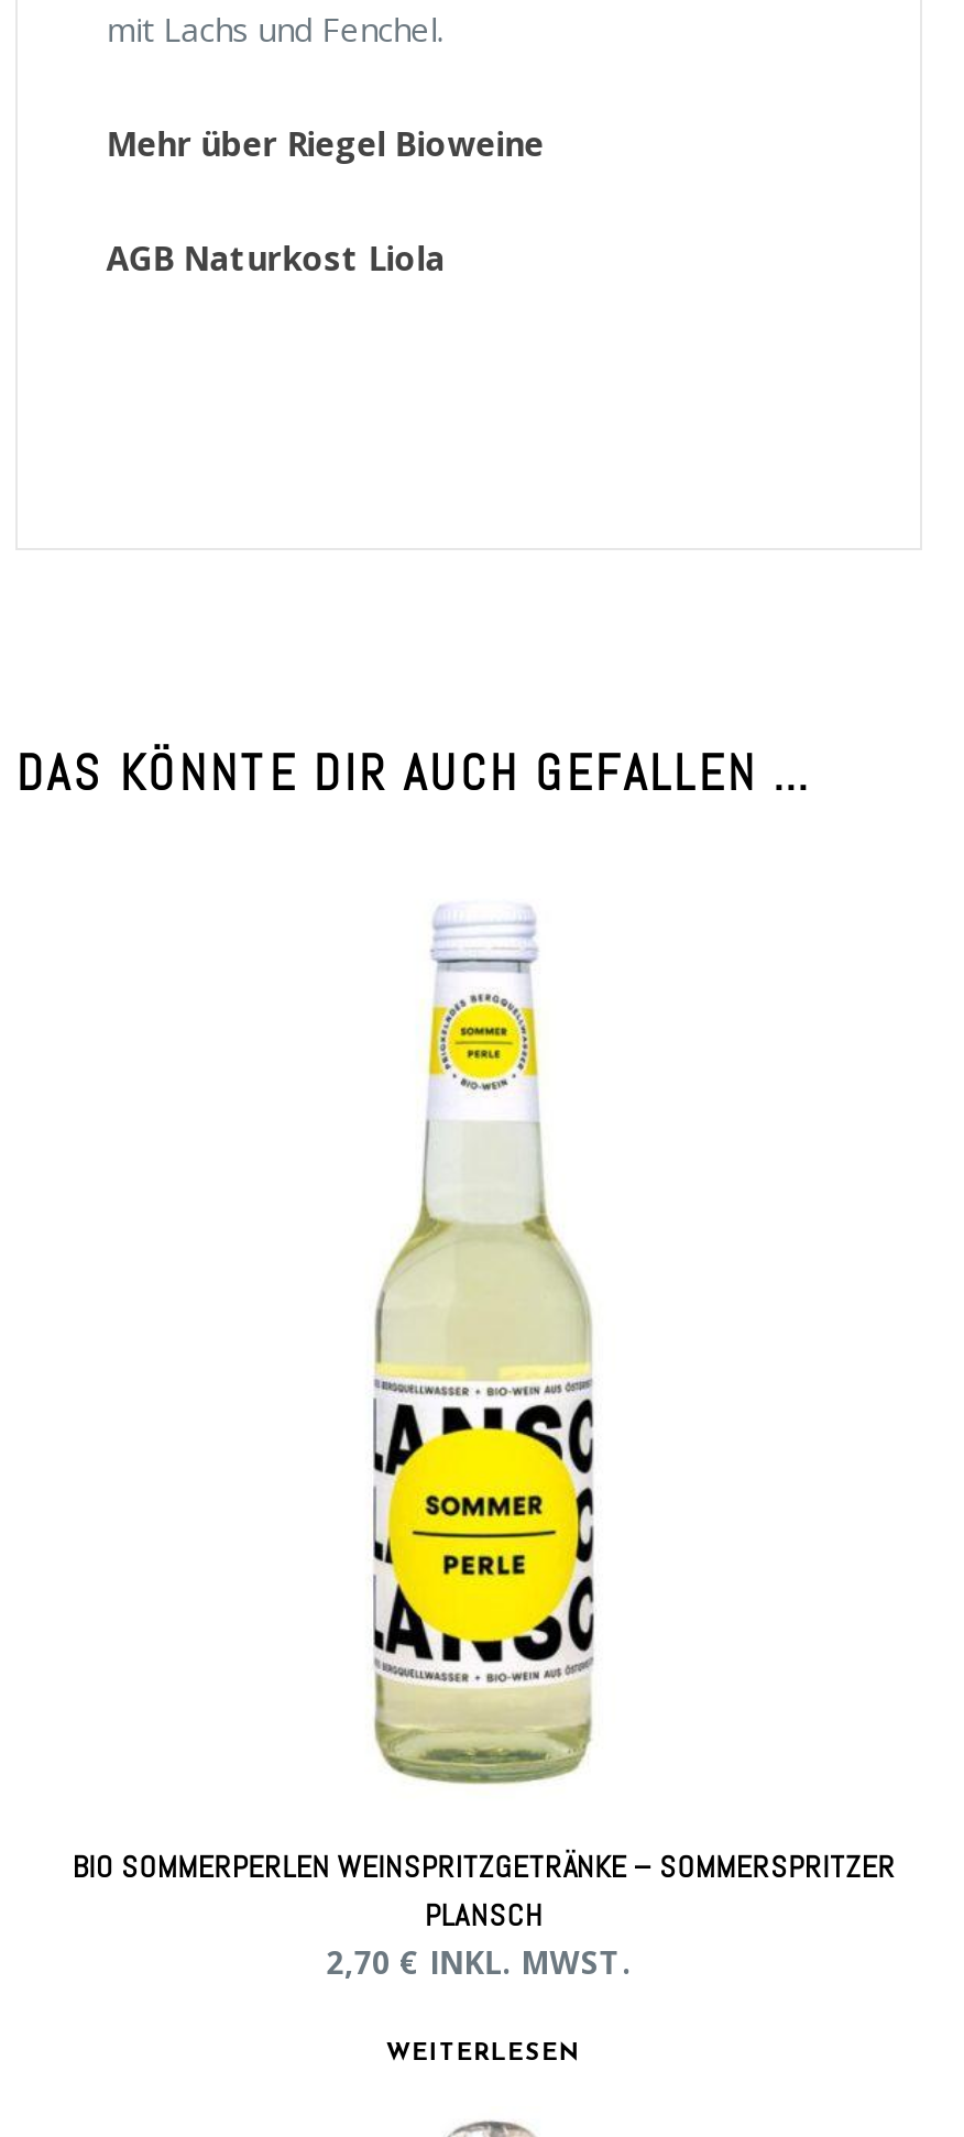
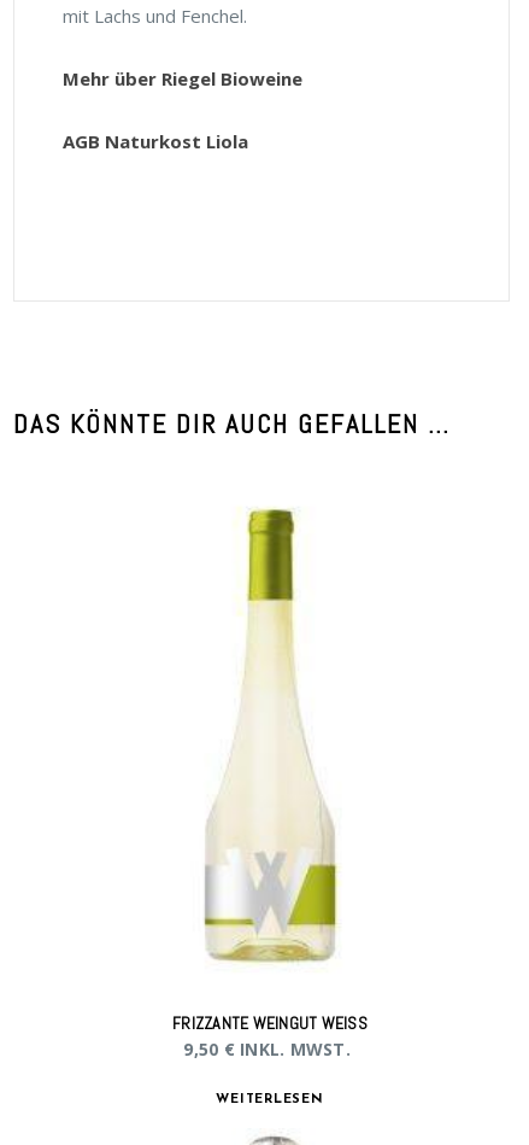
- [image]
- BIO SOMMERPERLEN WEINSPRITZGETRÄNKE – SOMMERSPRITZER
- PLANSCH
- 2,70 € INKL. MWST.
+ [image]
+ FRIZZANTE WEINGUT WEISS
+ 9,50 € INKL. MWST.
